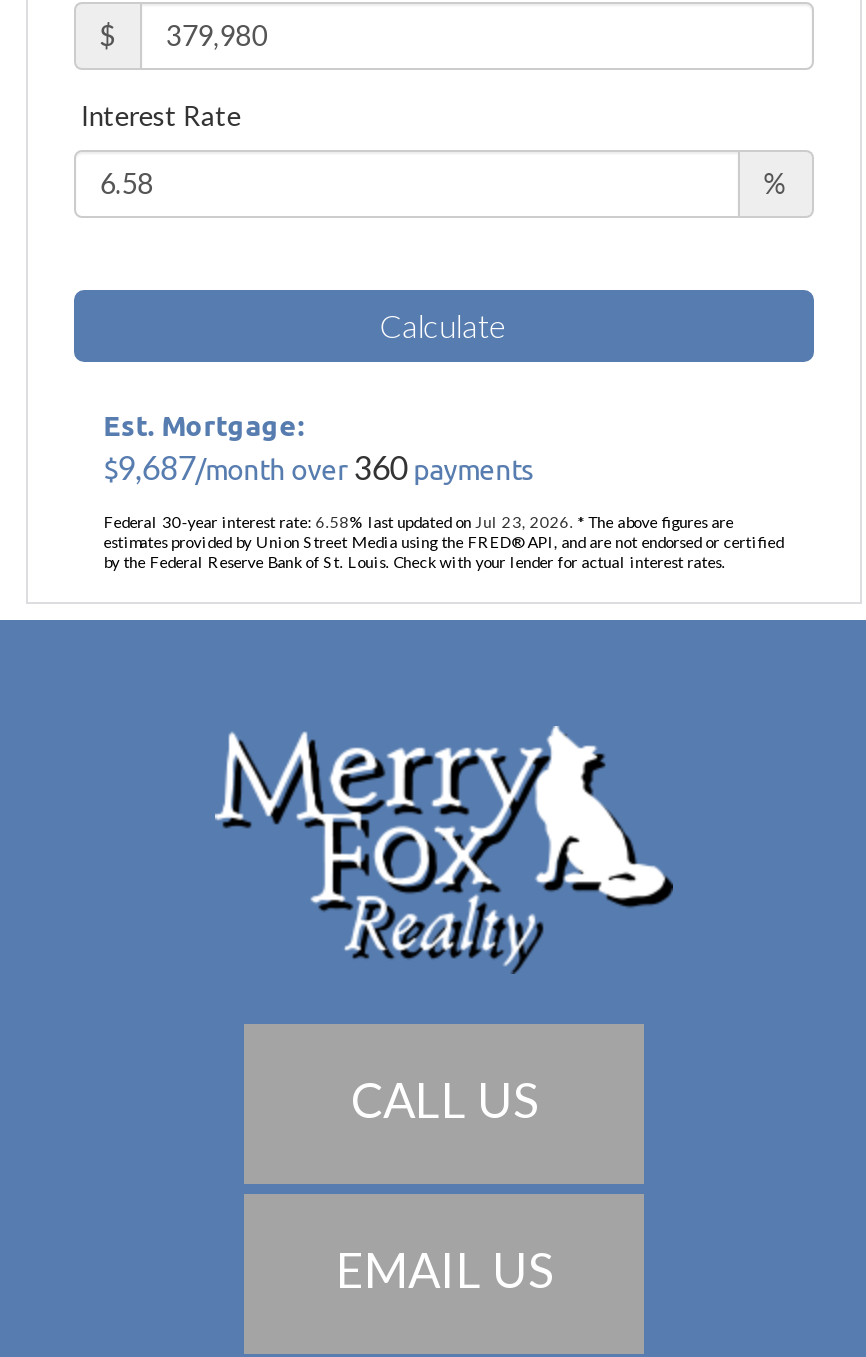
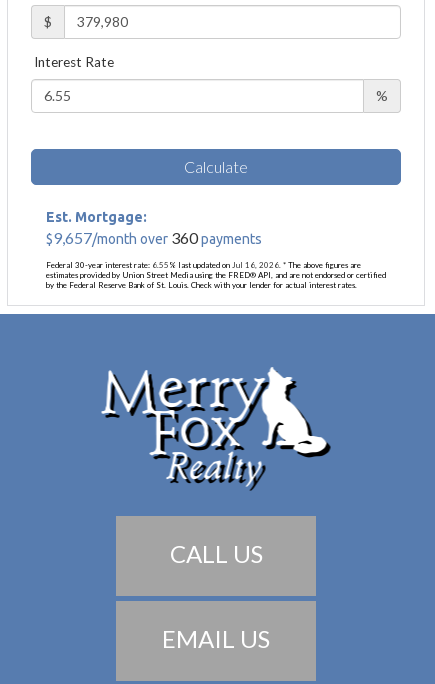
- $9,687/month over 360 payments
+ $9,657/month over 360 payments

- Federal 30-year interest rate: 6.58% last updated on Jul 23, 2026. * The above figures are
+ Federal 30-year interest rate: 6.55% last updated on Jul 16, 2026. * The above figures are
